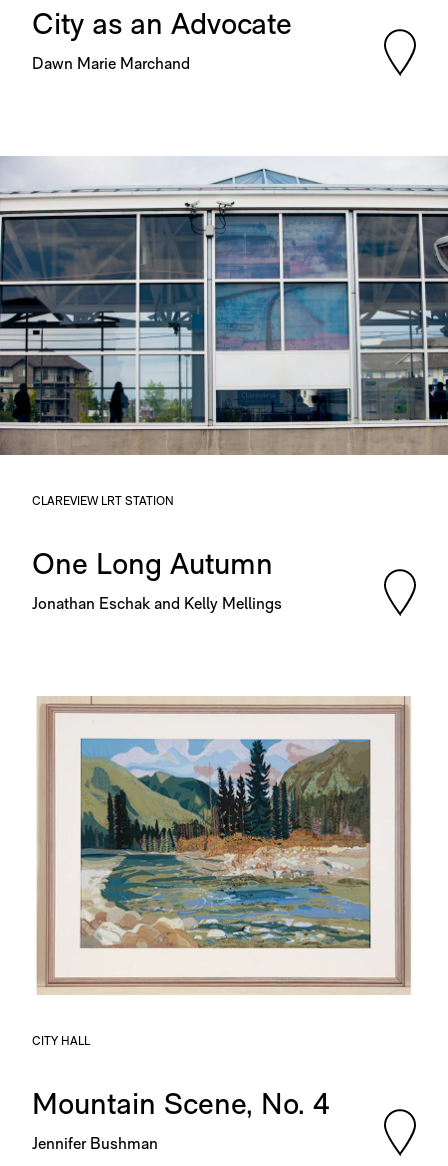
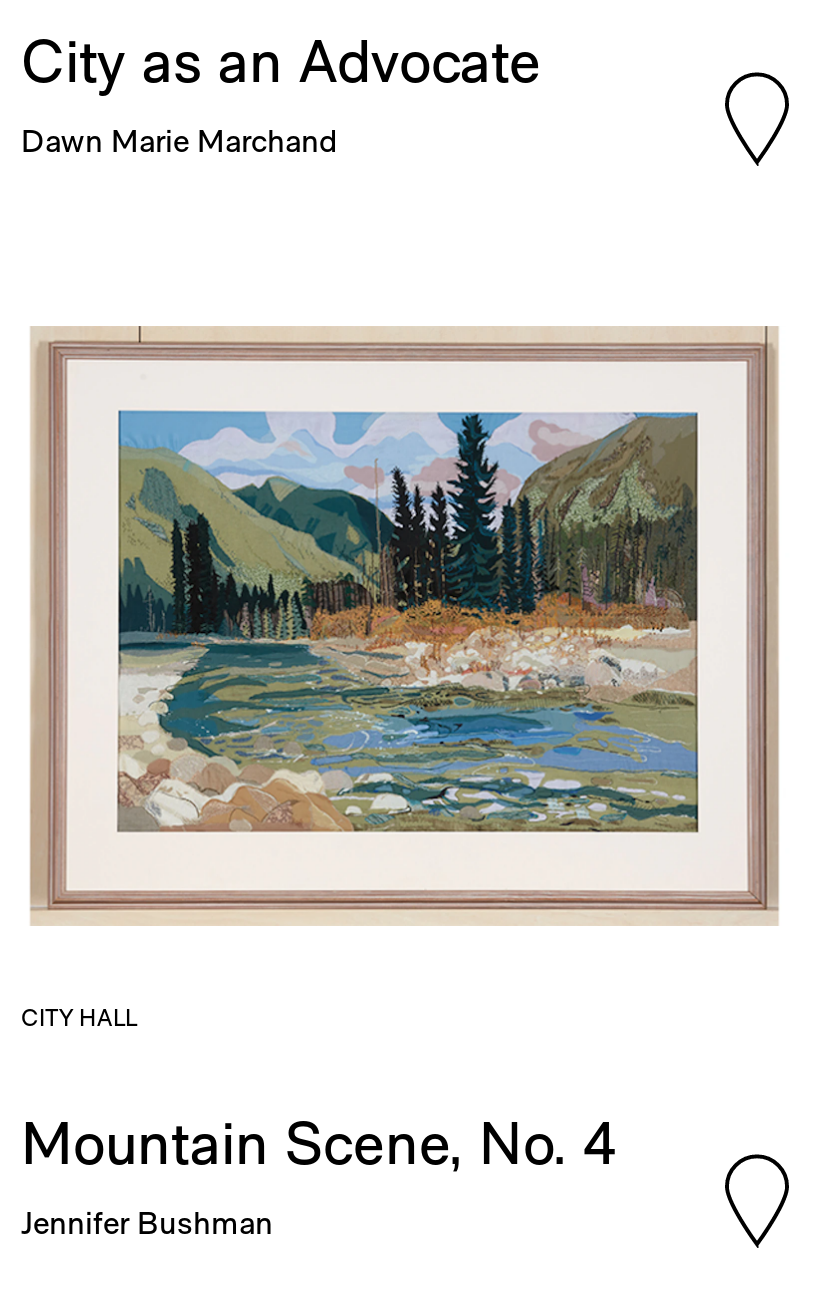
- [image]
- CLAREVIEW LRT STATION
- One Long Autumn
- Jonathan Eschak and Kelly Mellings
